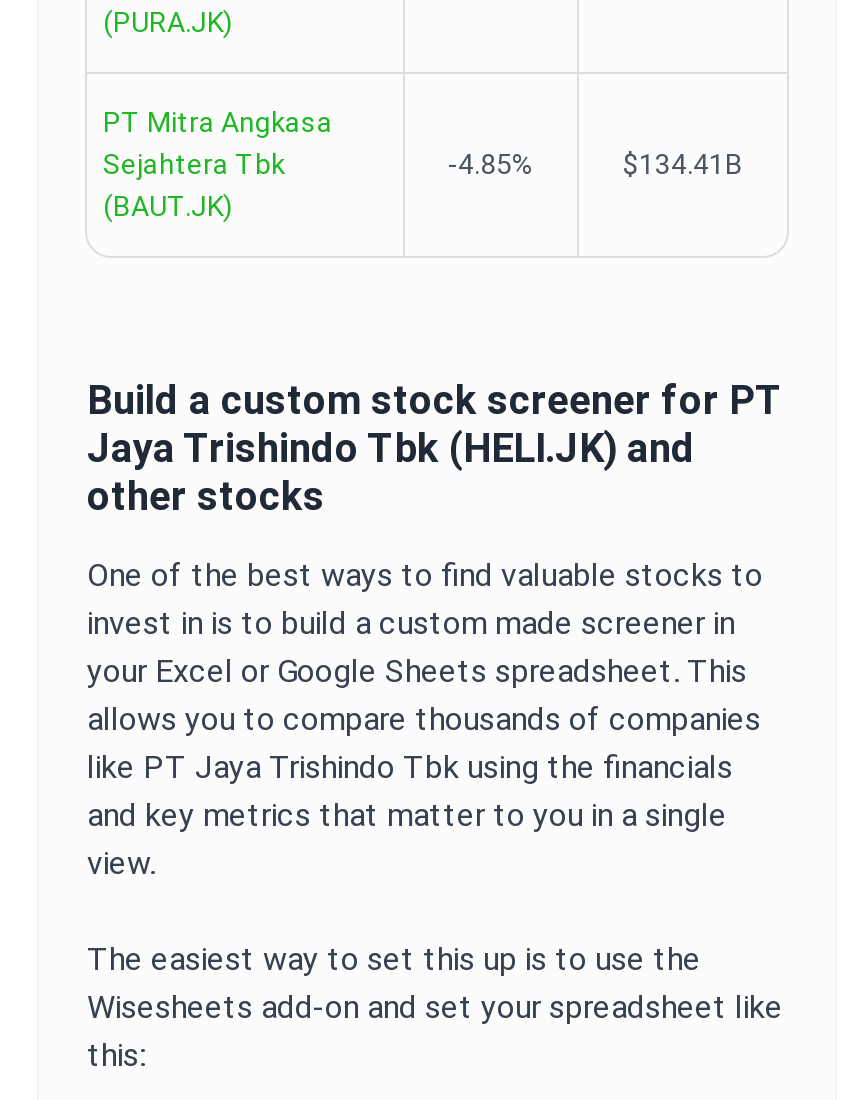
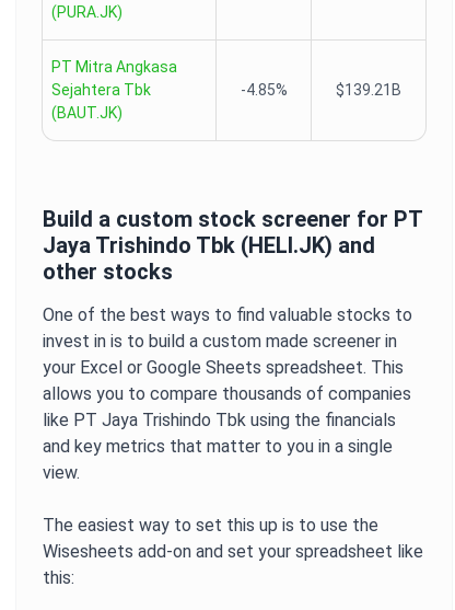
- $134.41B
+ $139.21B
